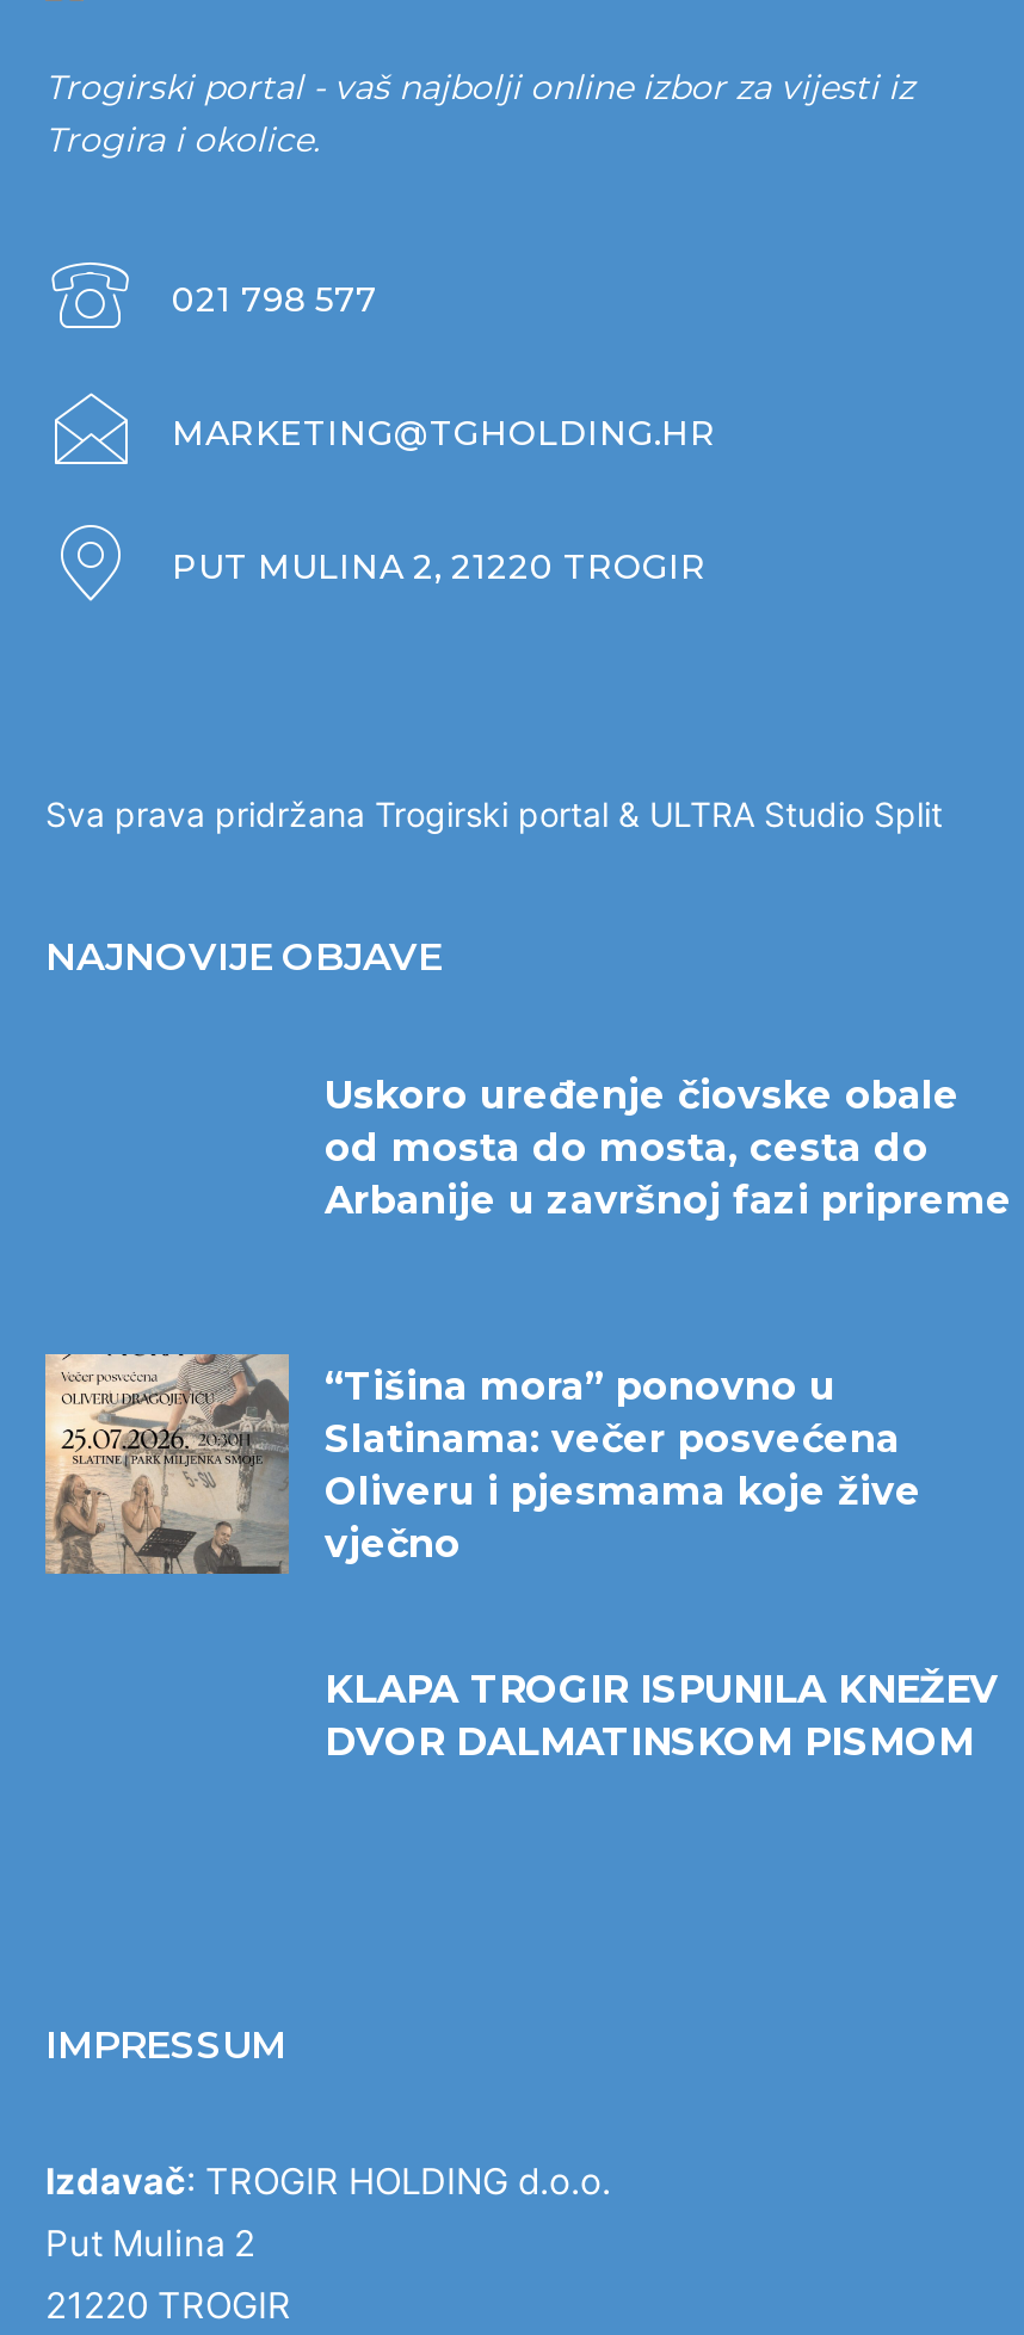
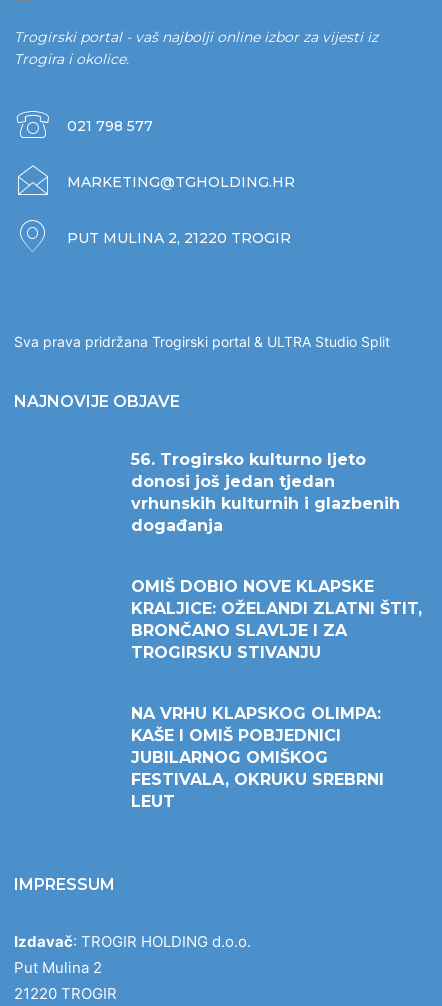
- Uskoro uređenje čiovske obale
- od mosta do mosta, cesta do
- Arbanije u završnoj fazi pripreme
+ 56. Trogirsko kulturno ljeto
+ donosi još jedan tjedan
+ vrhunskih kulturnih i glazbenih
+ događanja

- [image]

- “Tišina mora” ponovno u
- Slatinama: večer posvećena
- Oliveru i pjesmama koje žive
- vječno
+ OMIŠ DOBIO NOVE KLAPSKE
+ KRALJICE: OŽELANDI ZLATNI ŠTIT,
+ BRONČANO SLAVLJE I ZA
+ TROGIRSKU STIVANJU

- KLAPA TROGIR ISPUNILA KNEŽEV
- DVOR DALMATINSKOM PISMOM
+ NA VRHU KLAPSKOG OLIMPA:
+ KAŠE I OMIŠ POBJEDNICI
+ JUBILARNOG OMIŠKOG
+ FESTIVALA, OKRUKU SREBRNI
+ LEUT
